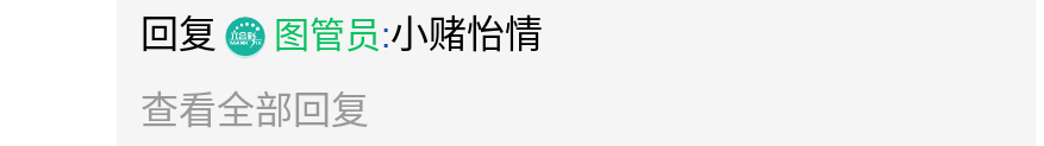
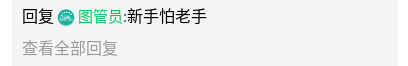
- 图管员:小赌怡情
+ 图管员:新手怕老手
